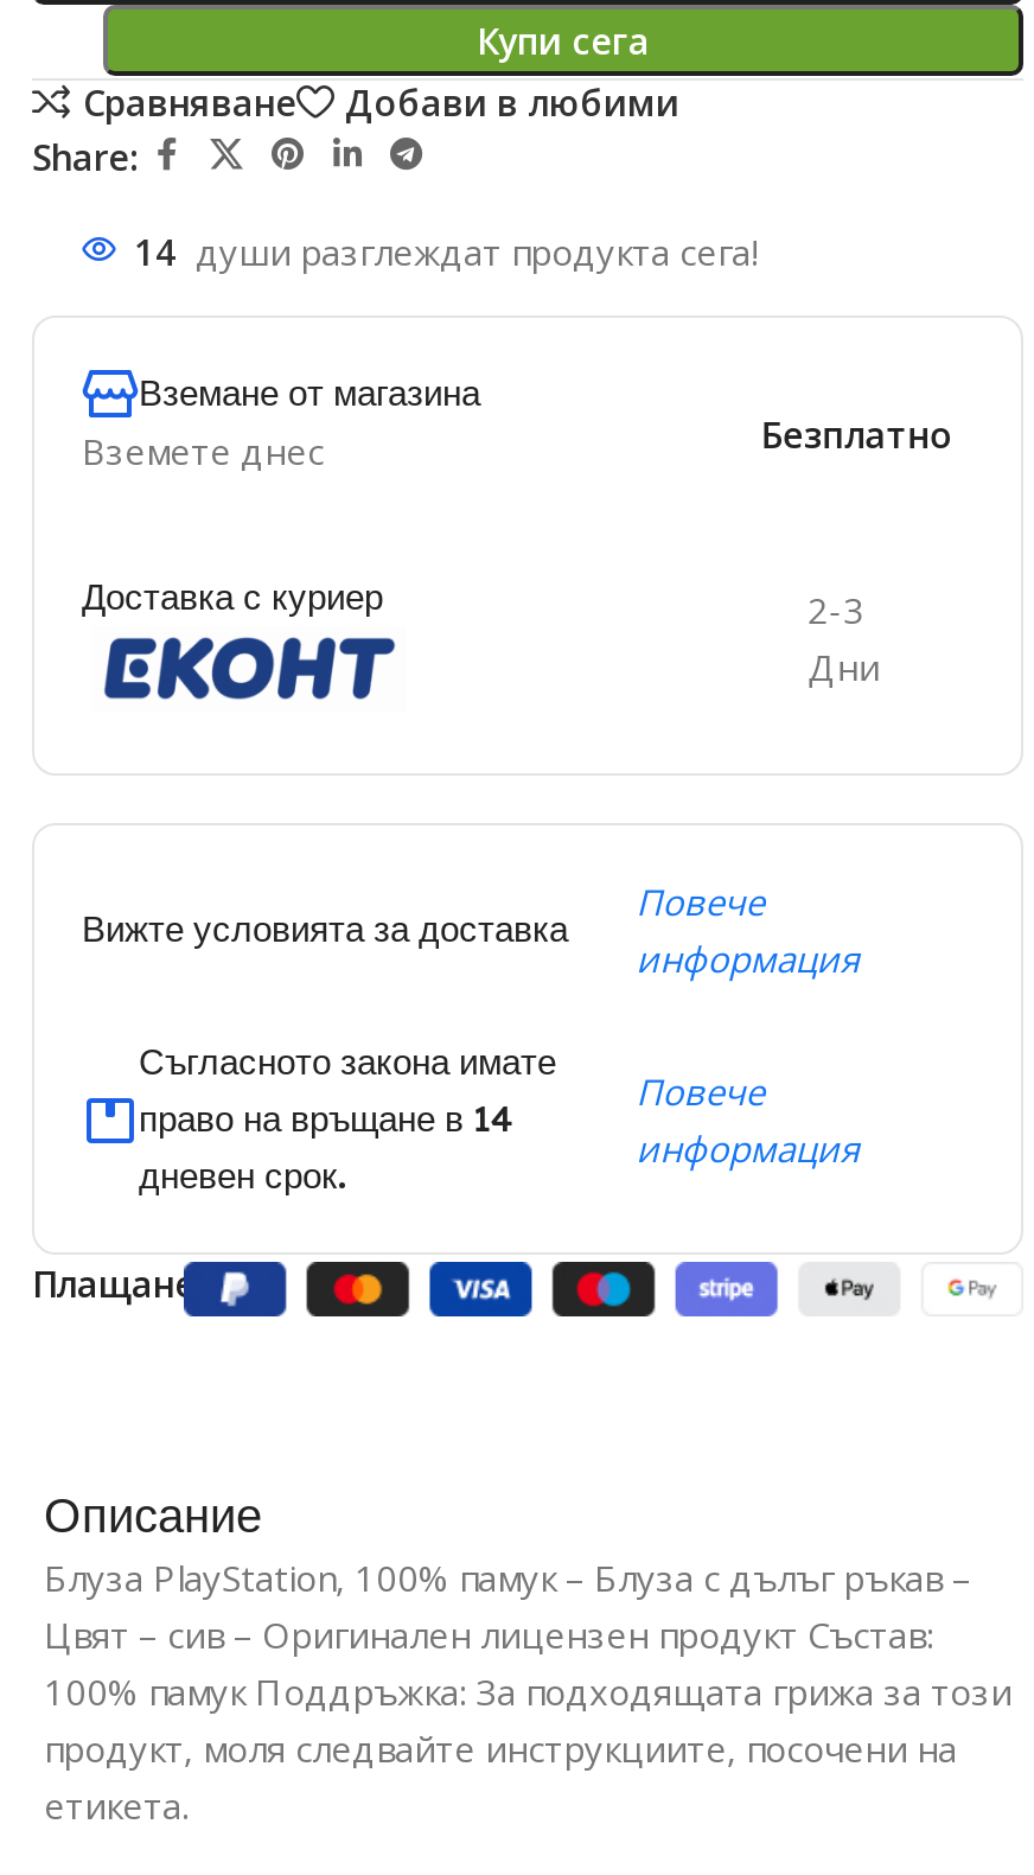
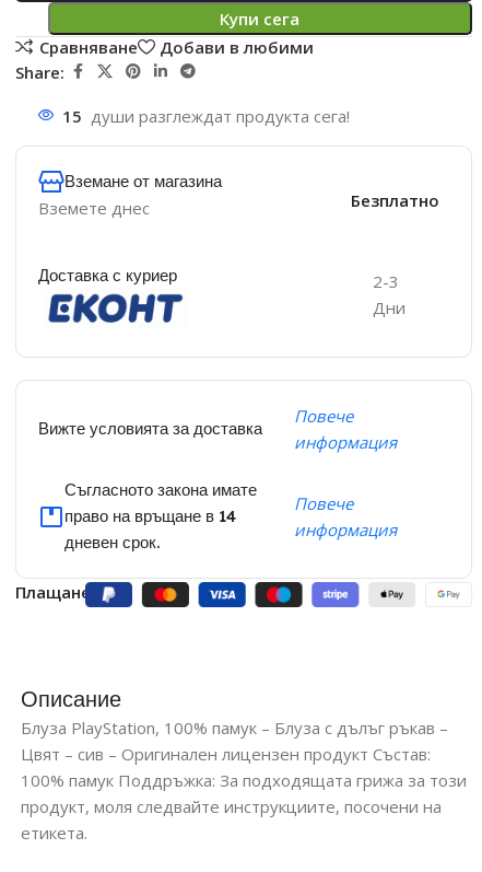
- 14 души разглеждат продукта сега!
+ 15 души разглеждат продукта сега!
